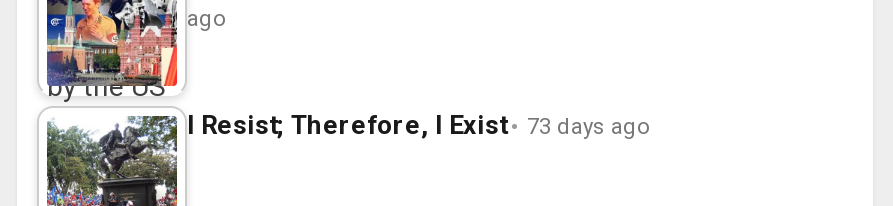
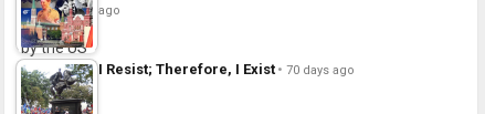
- I Resist; Therefore, I Exist 73 days ago
+ I Resist; Therefore, I Exist 70 days ago
